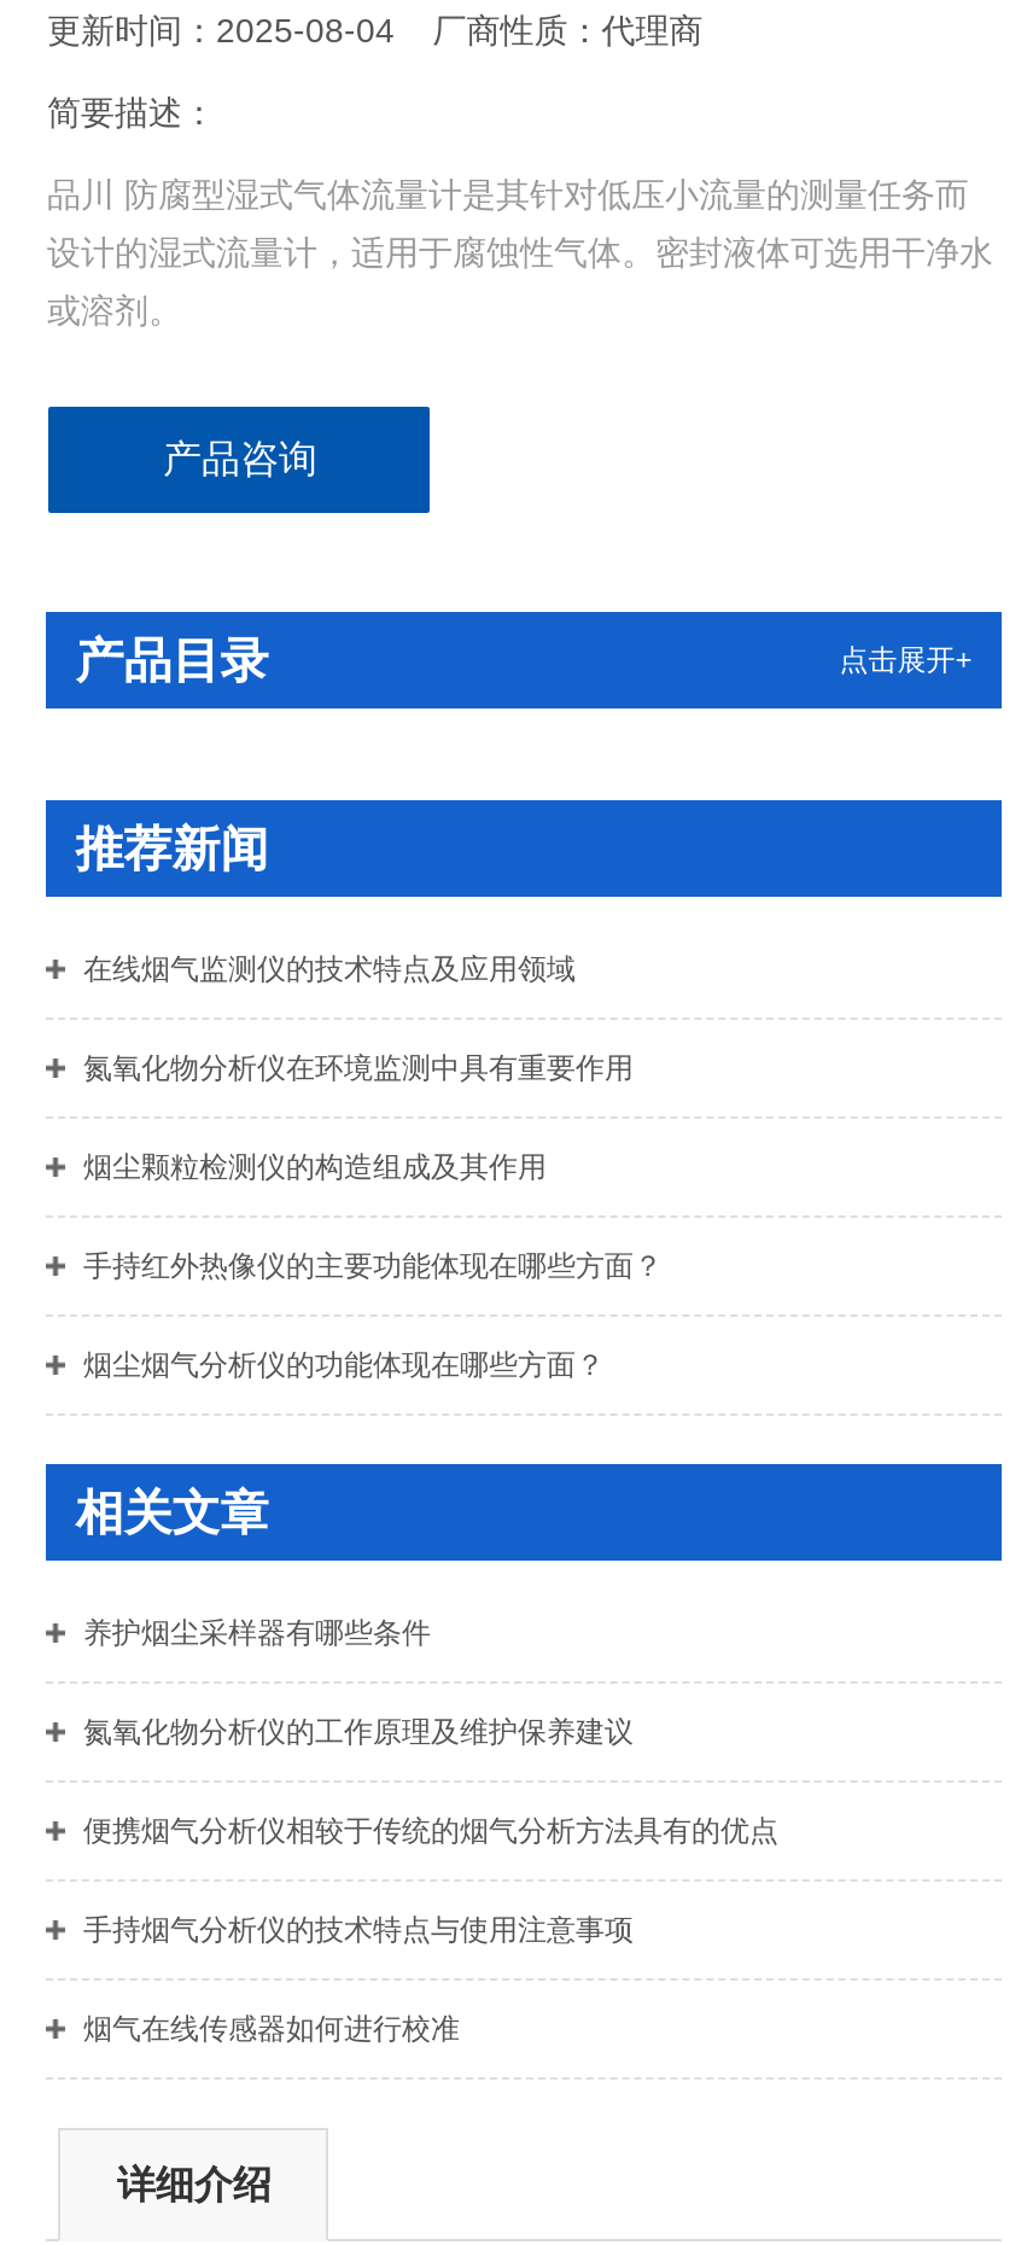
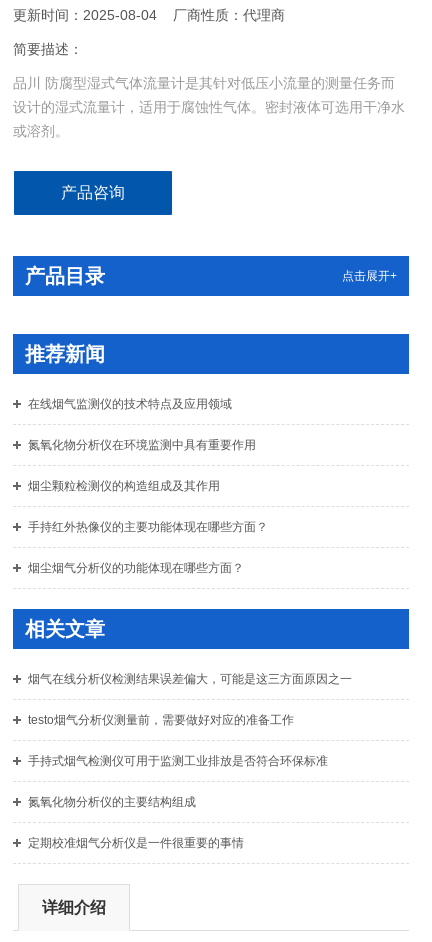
- 养护烟尘采样器有哪些条件
+ 烟气在线分析仪检测结果误差偏大，可能是这三方面原因之一

- 氮氧化物分析仪的工作原理及维护保养建议
+ testo烟气分析仪测量前，需要做好对应的准备工作

- 便携烟气分析仪相较于传统的烟气分析方法具有的优点
+ 手持式烟气检测仪可用于监测工业排放是否符合环保标准

- 手持烟气分析仪的技术特点与使用注意事项
+ 氮氧化物分析仪的主要结构组成

- 烟气在线传感器如何进行校准
+ 定期校准烟气分析仪是一件很重要的事情
